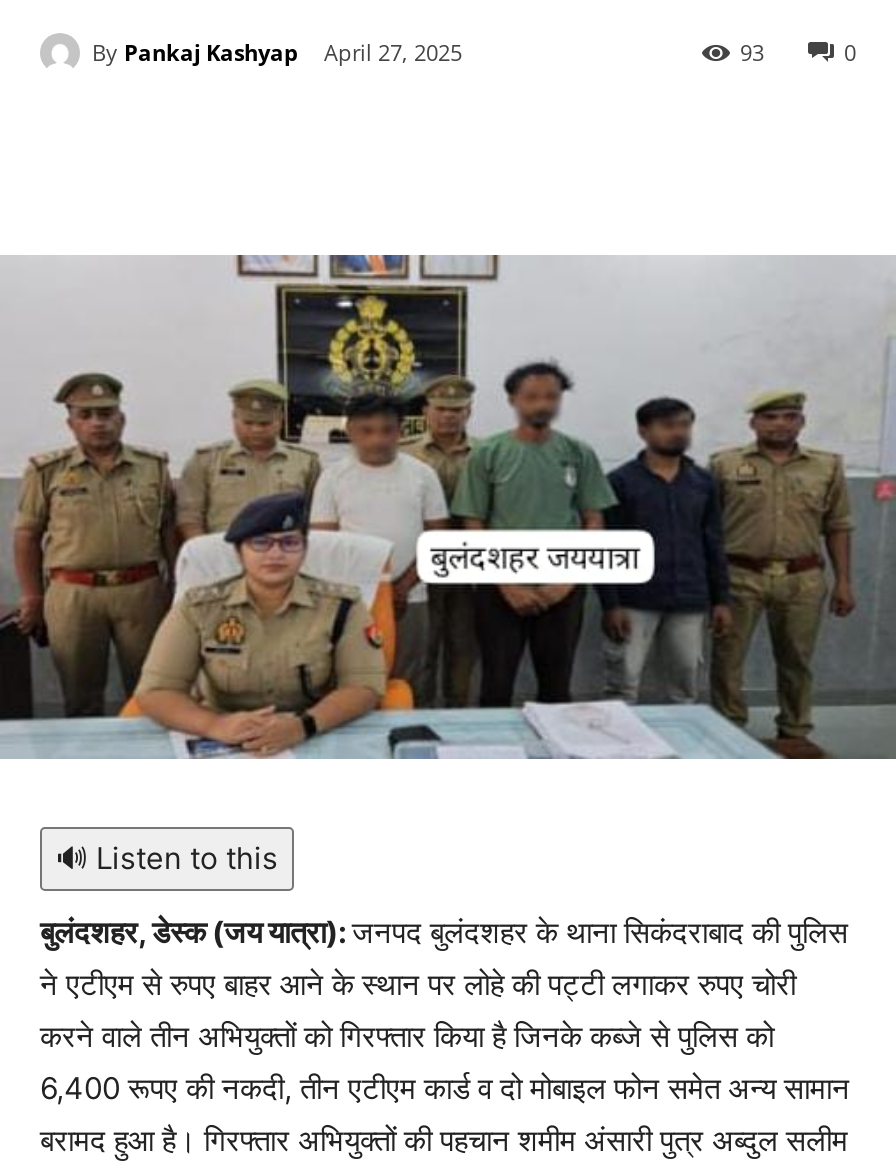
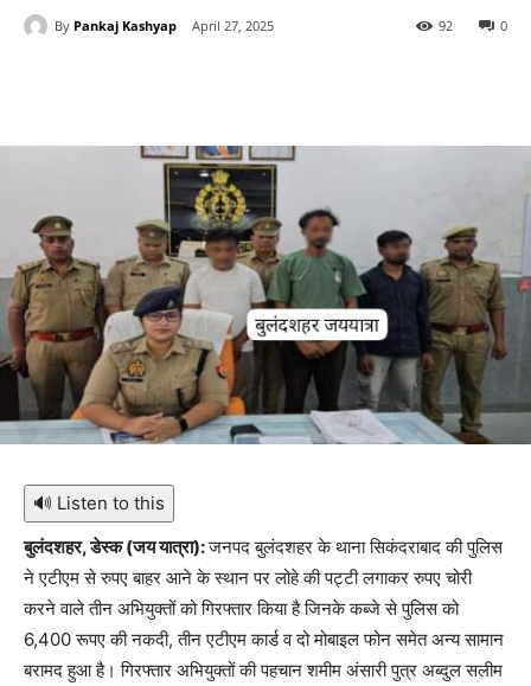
- 93
+ 92
